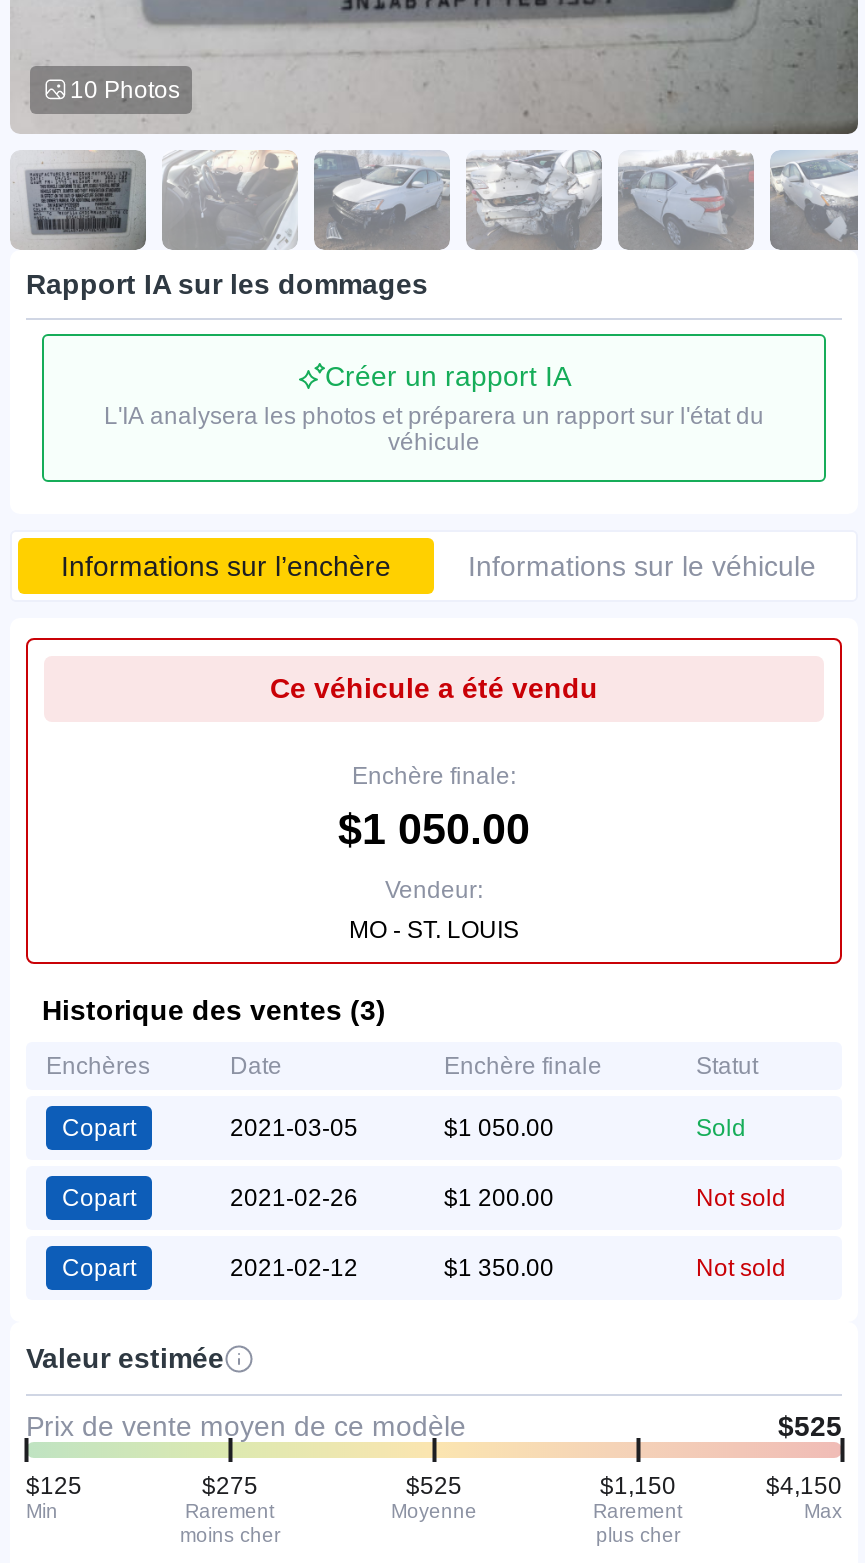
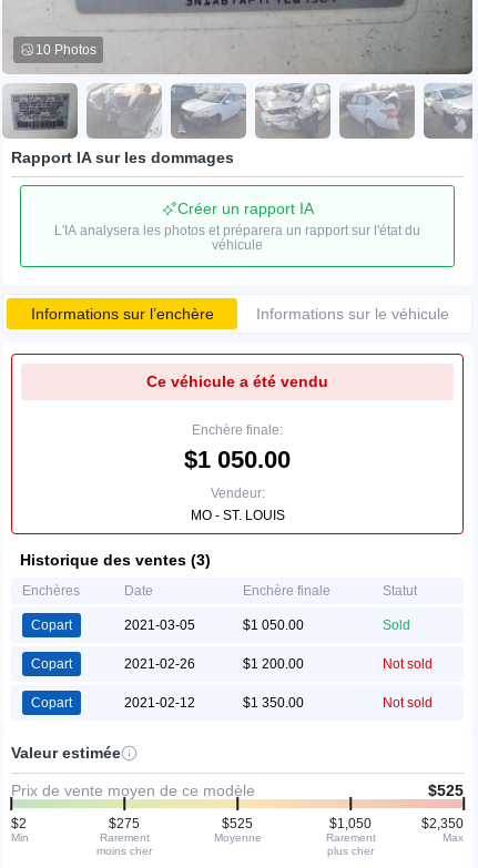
- $125
+ $2

- $1,150
+ $1,050

- $4,150
+ $2,350
